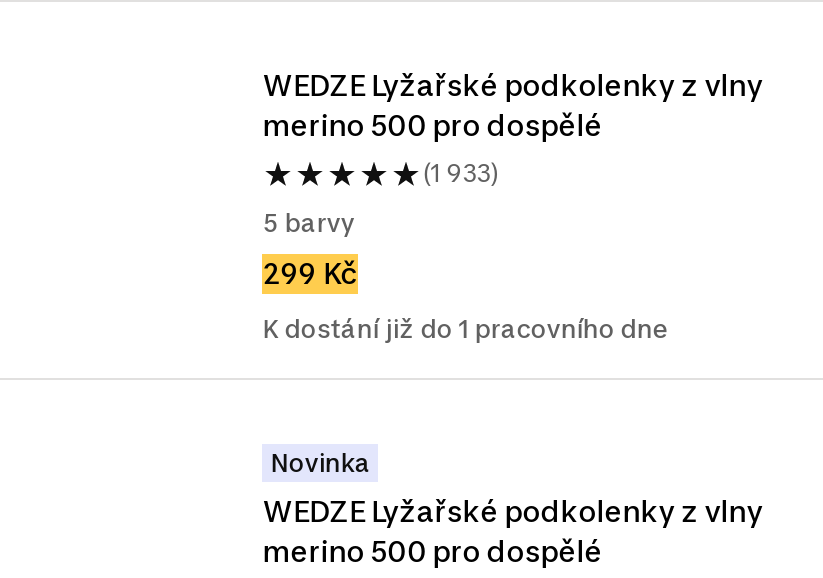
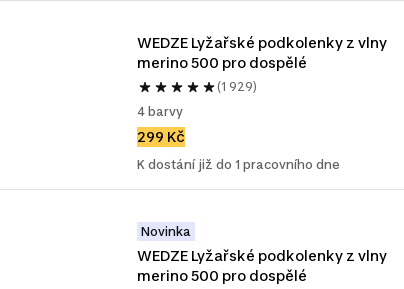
- (1 933)
+ (1 929)

- 5 barvy
+ 4 barvy
